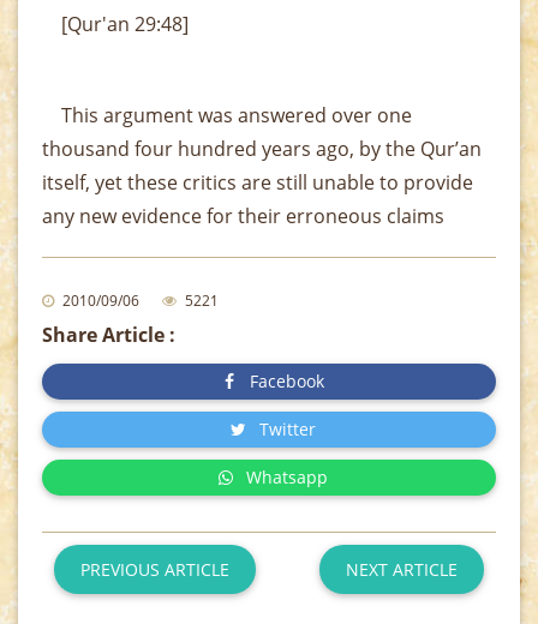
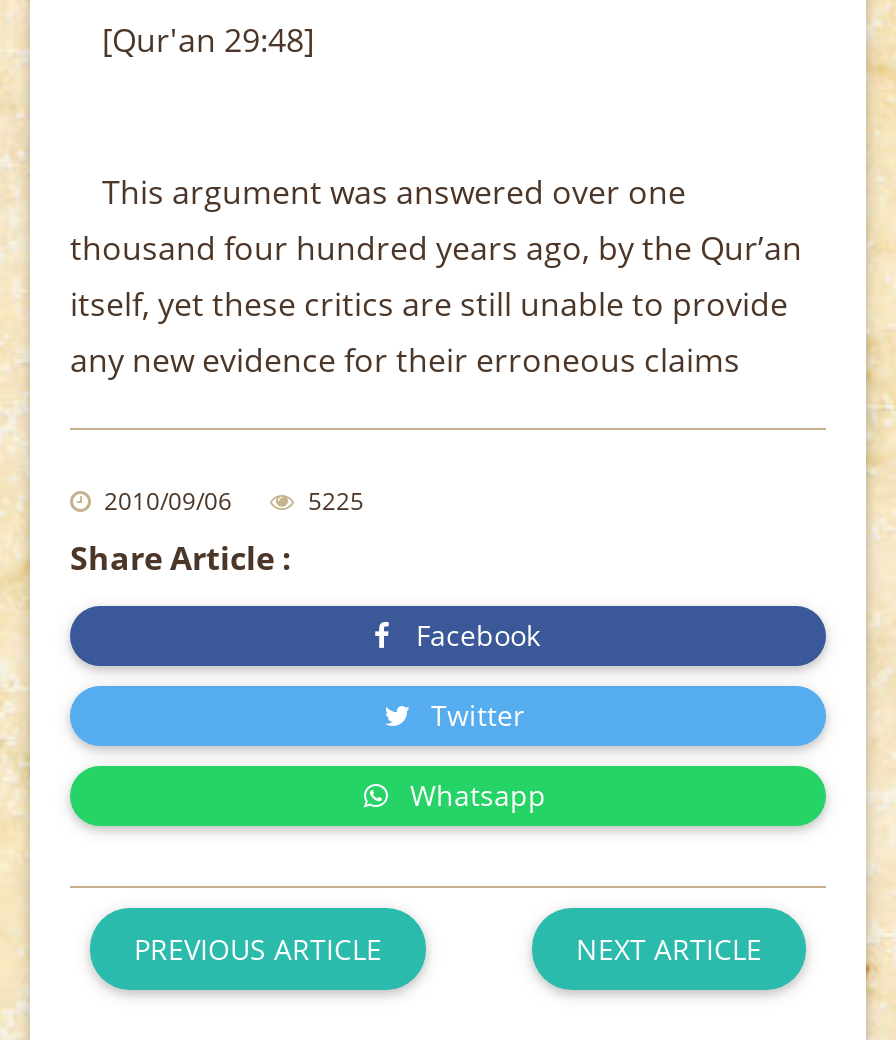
- 5221
+ 5225
